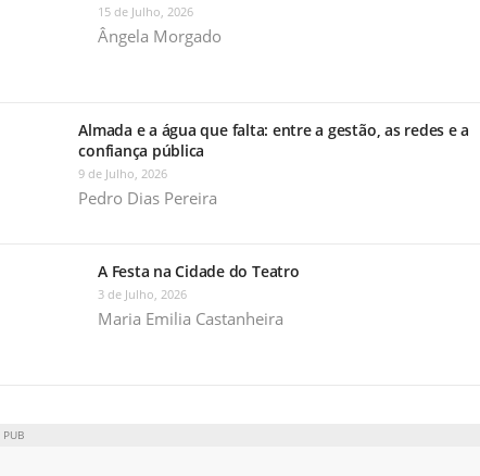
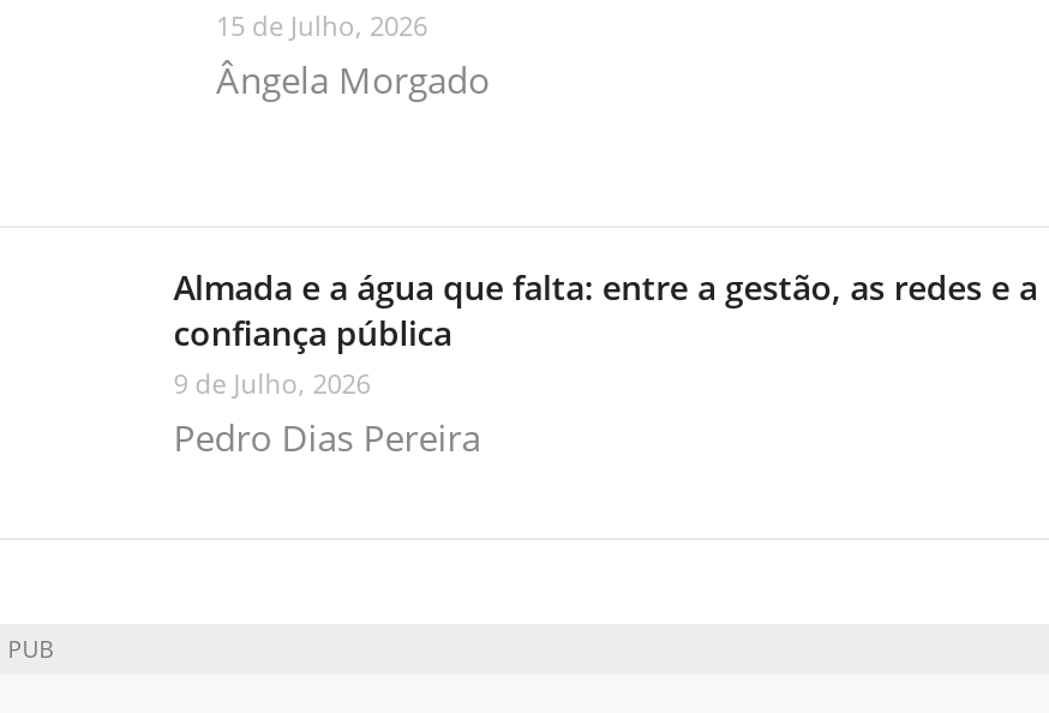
- A Festa na Cidade do Teatro
- 3 de Julho, 2026
- Maria Emilia Castanheira
